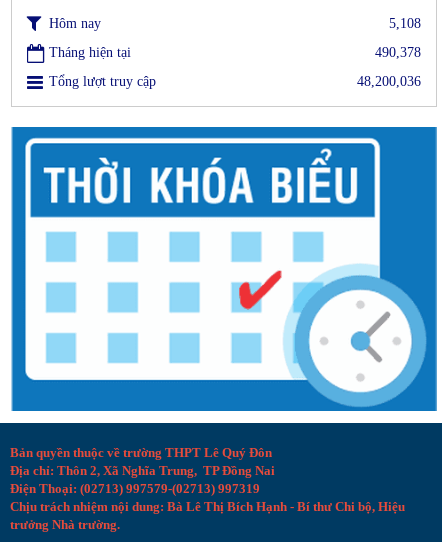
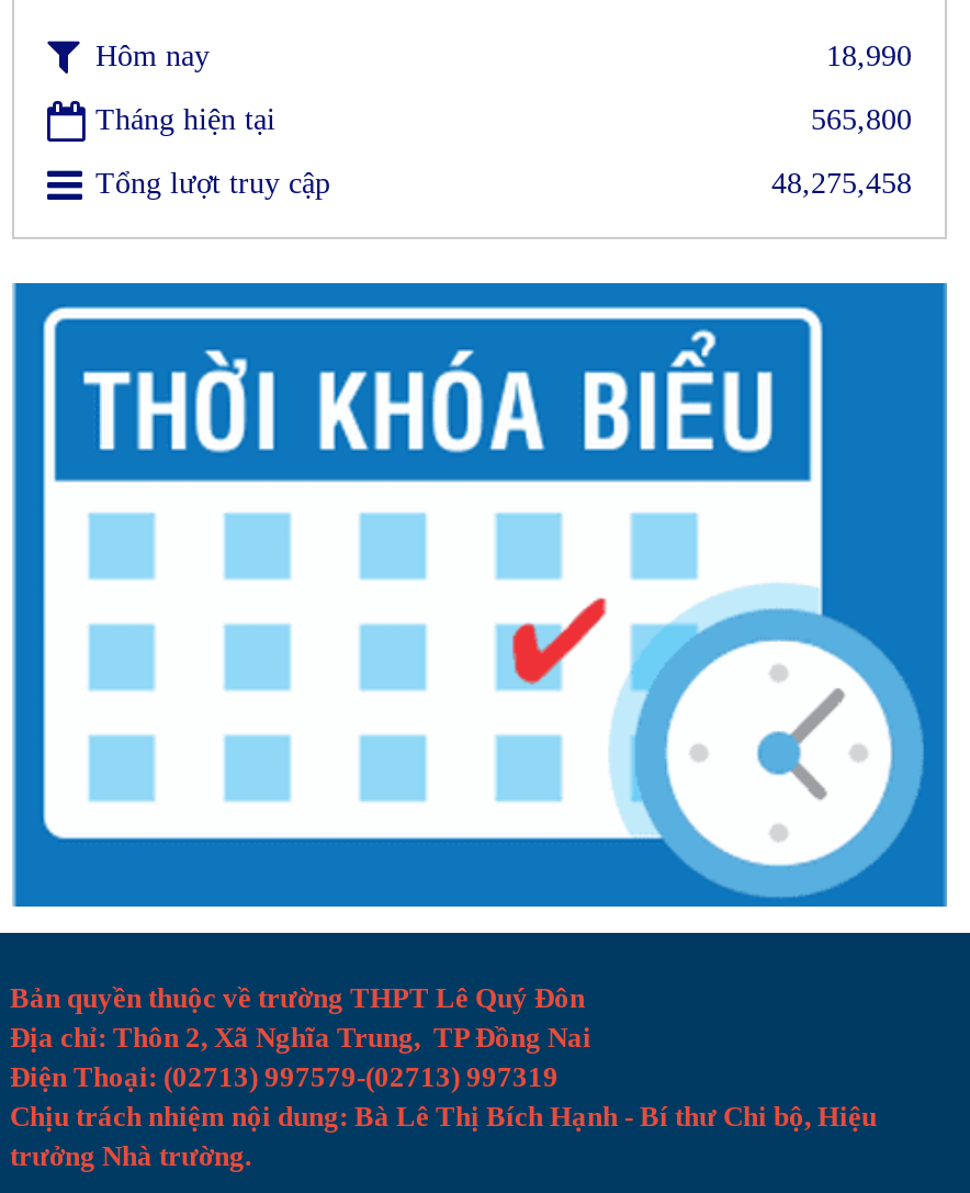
- 5,108
+ 18,990

- 490,378
+ 565,800

- 48,200,036
+ 48,275,458
